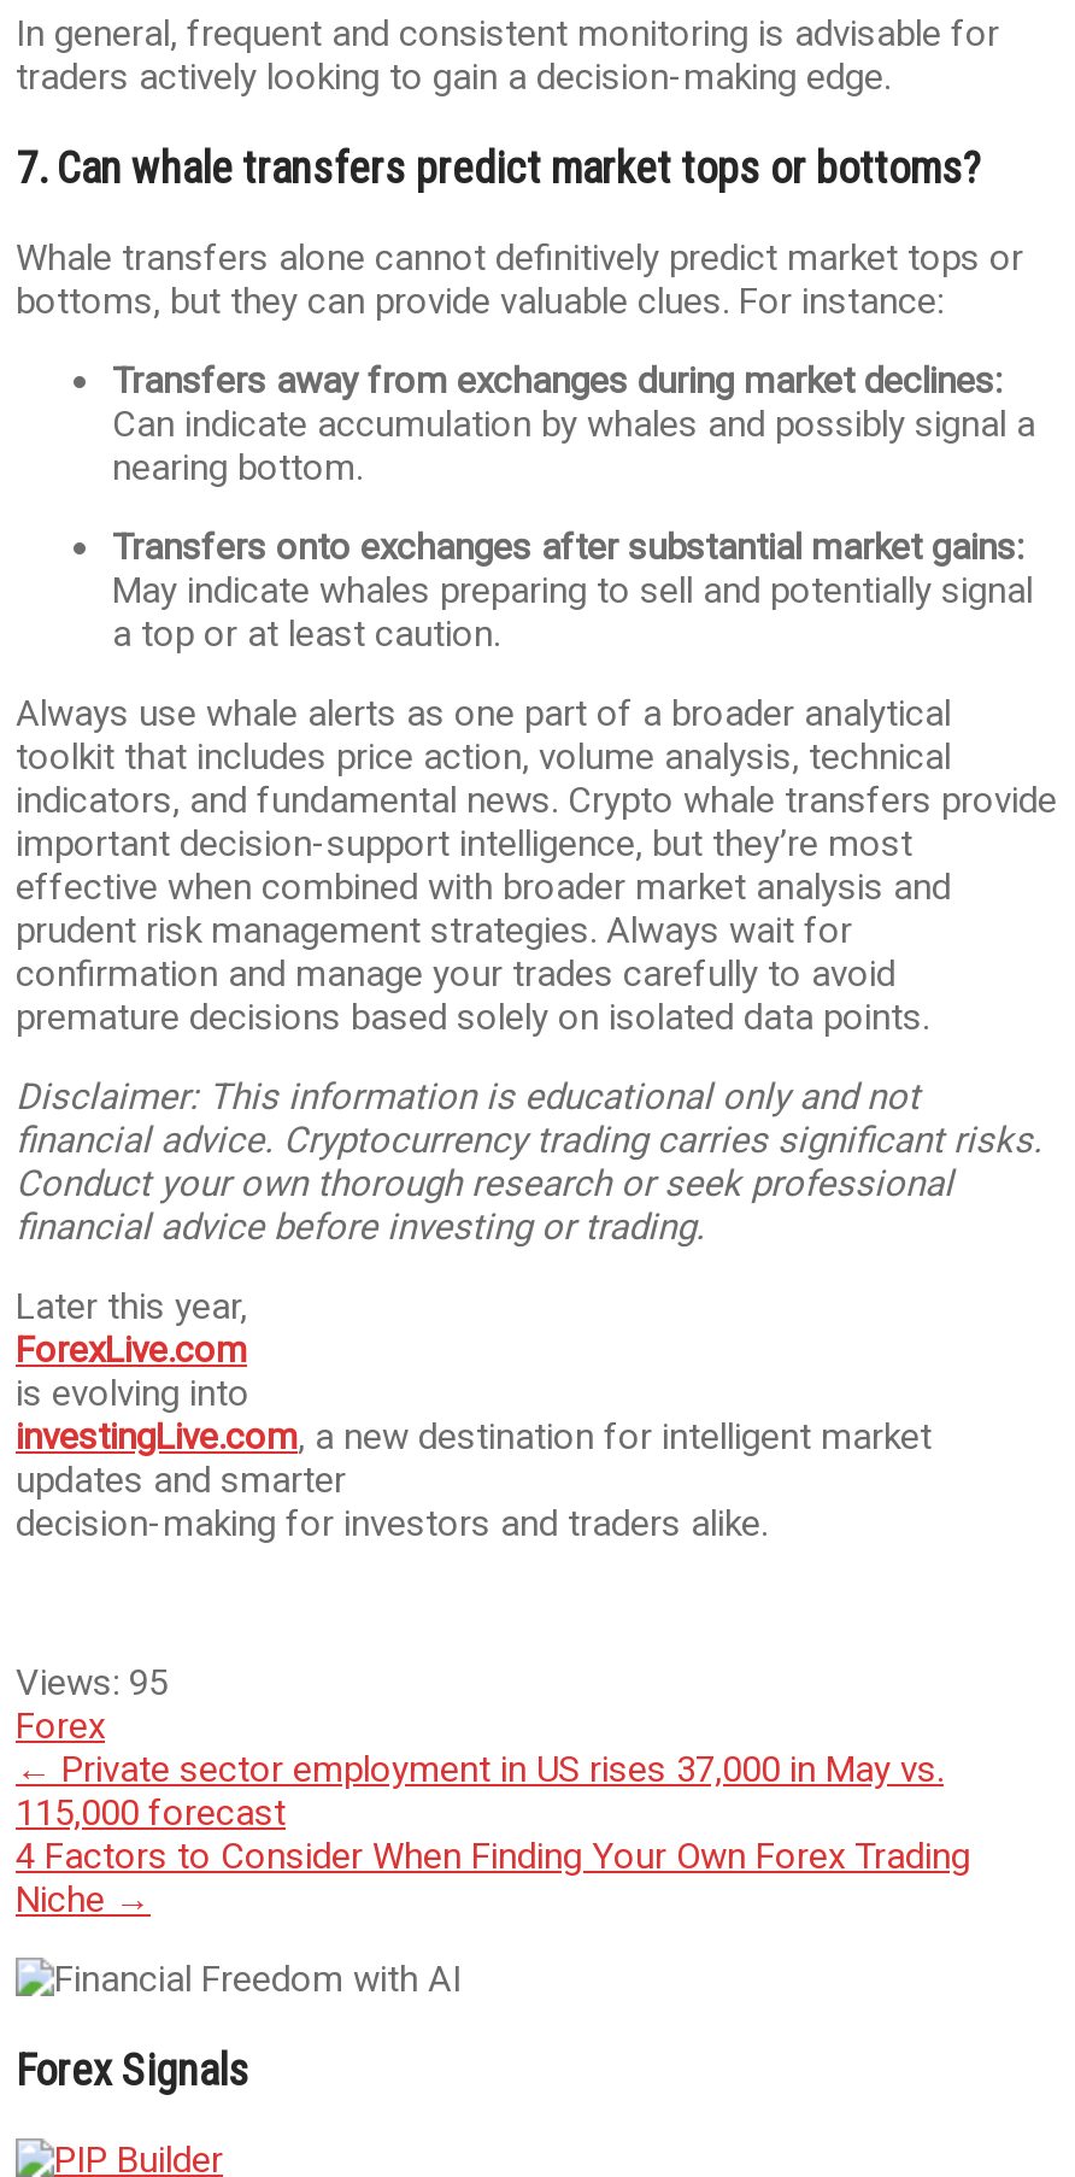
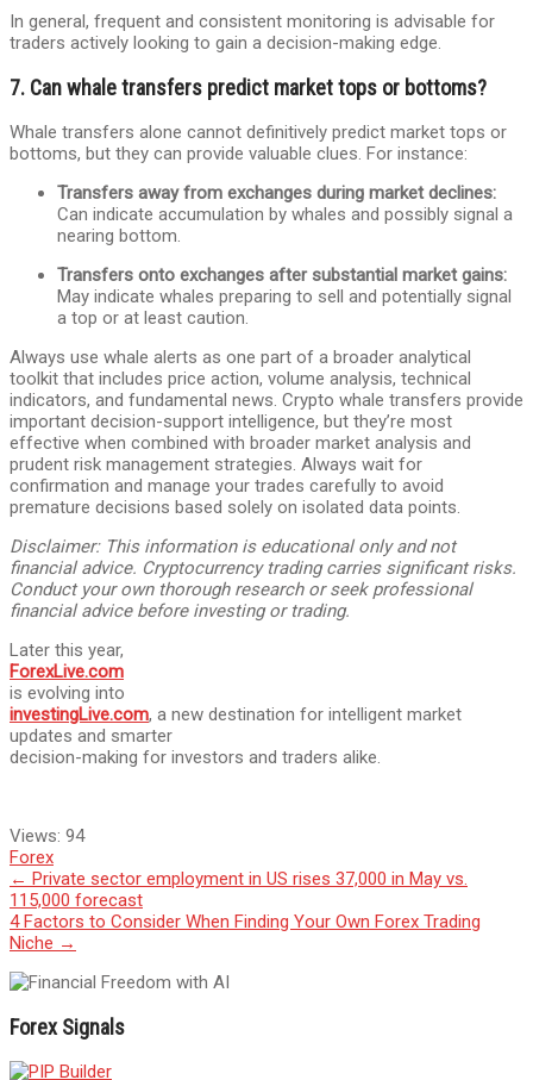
- Views: 95
+ Views: 94
